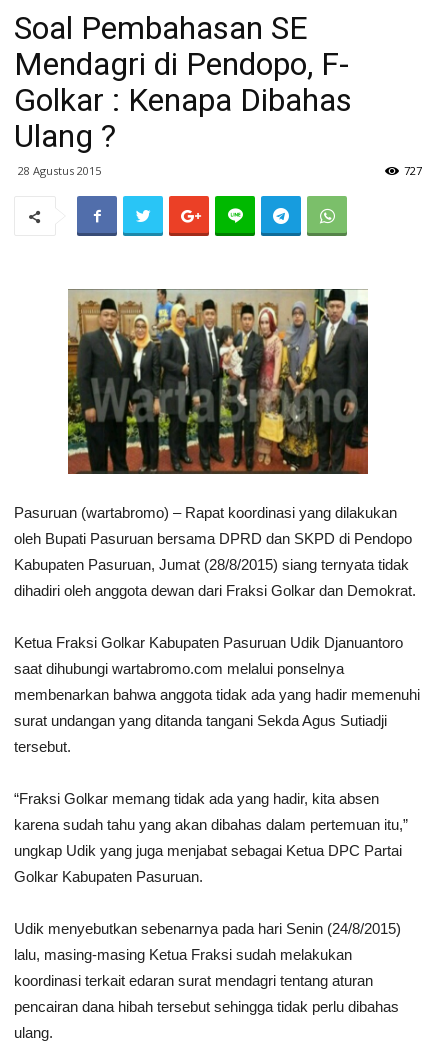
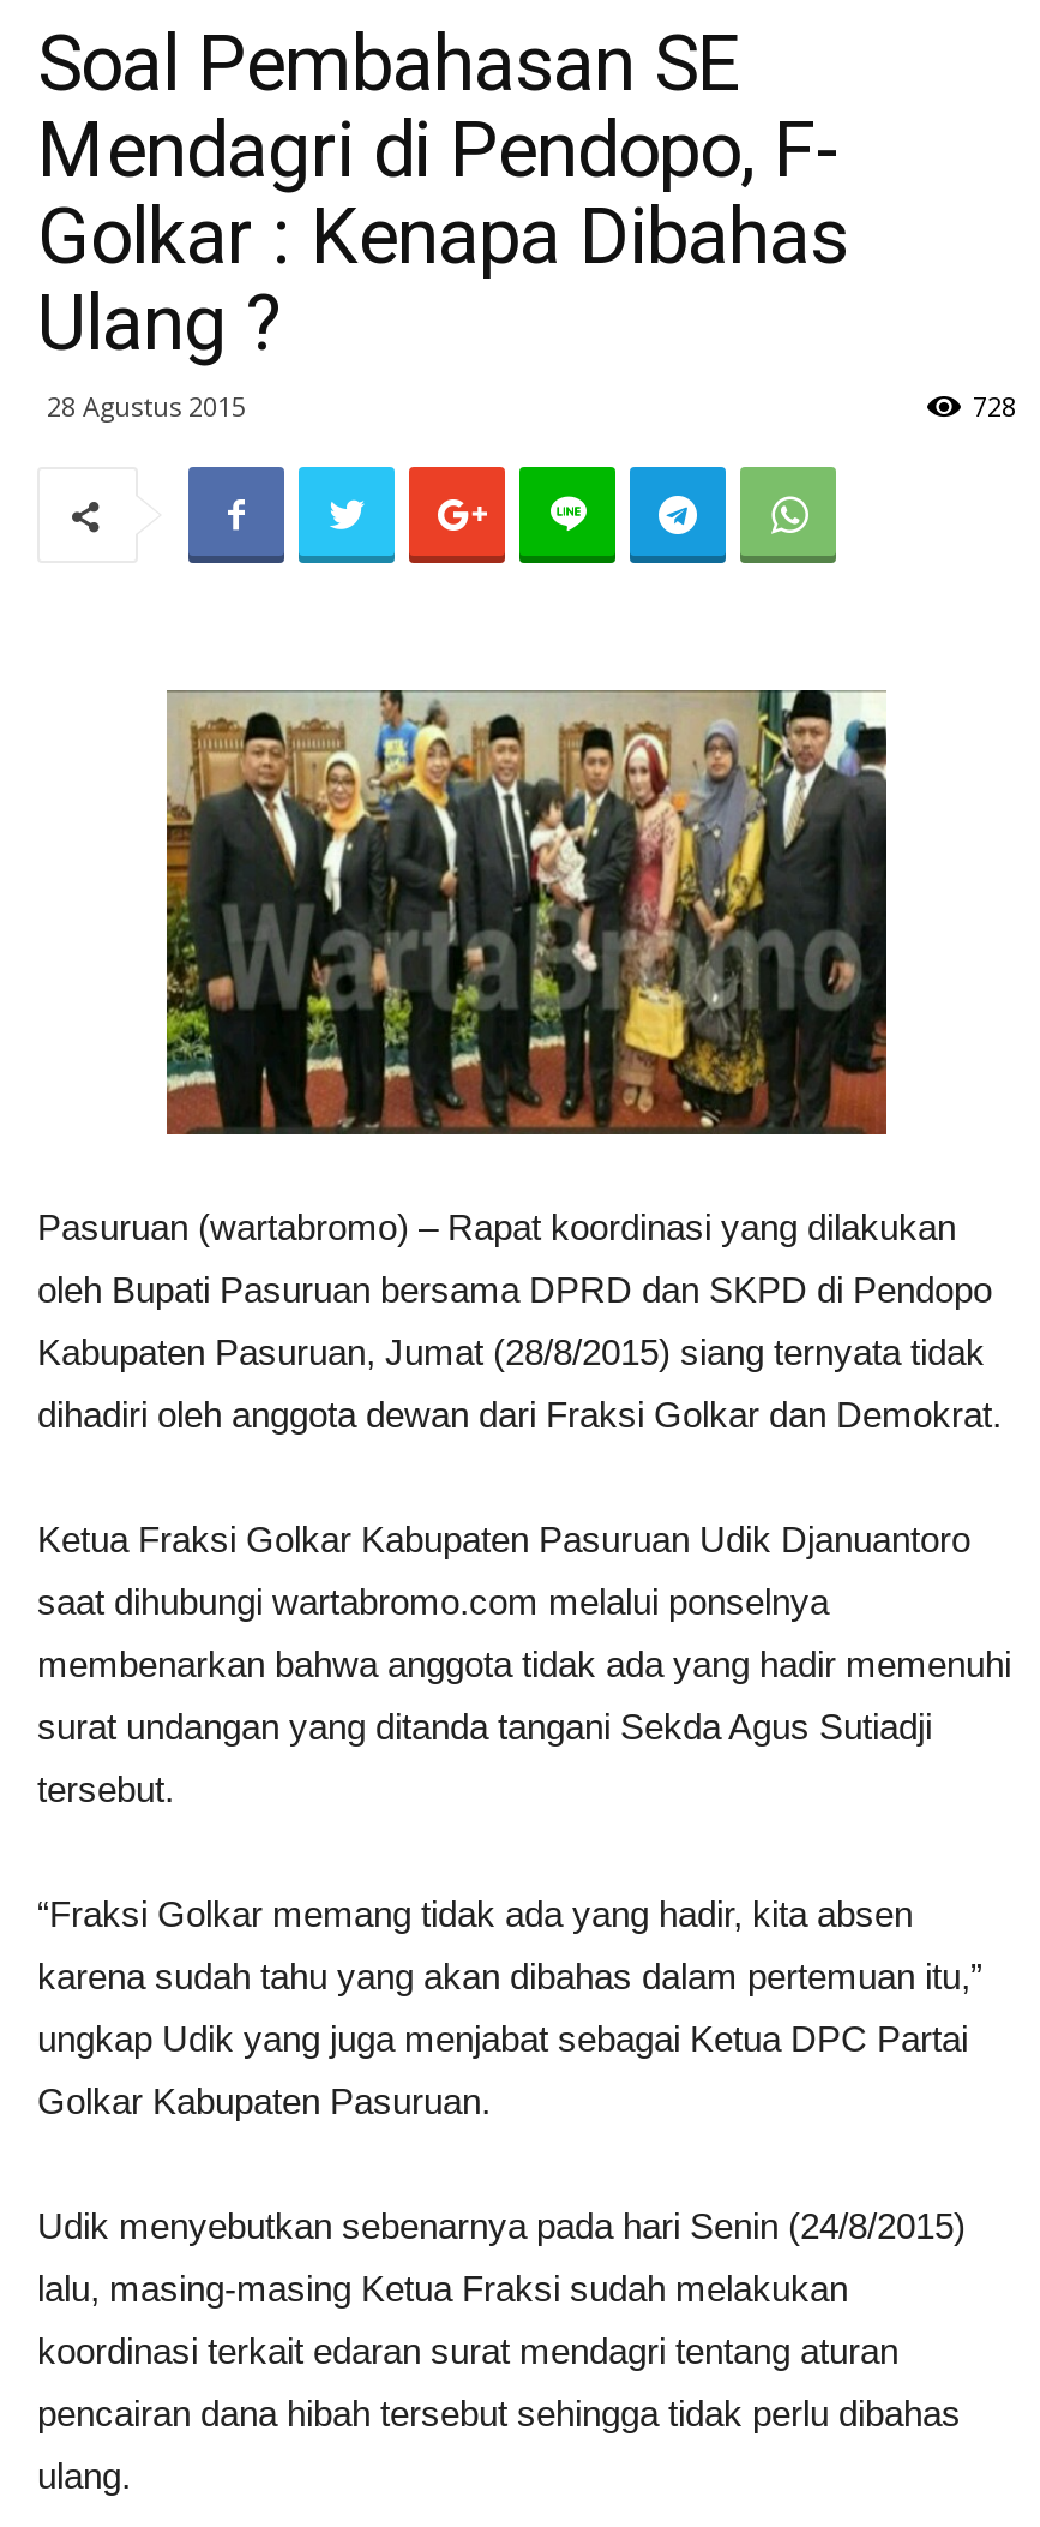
- 727
+ 728
